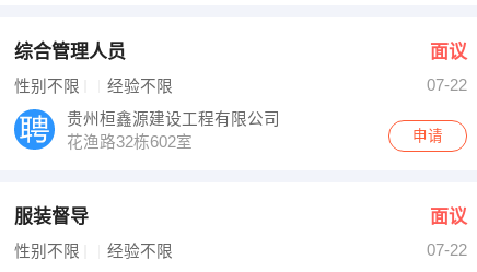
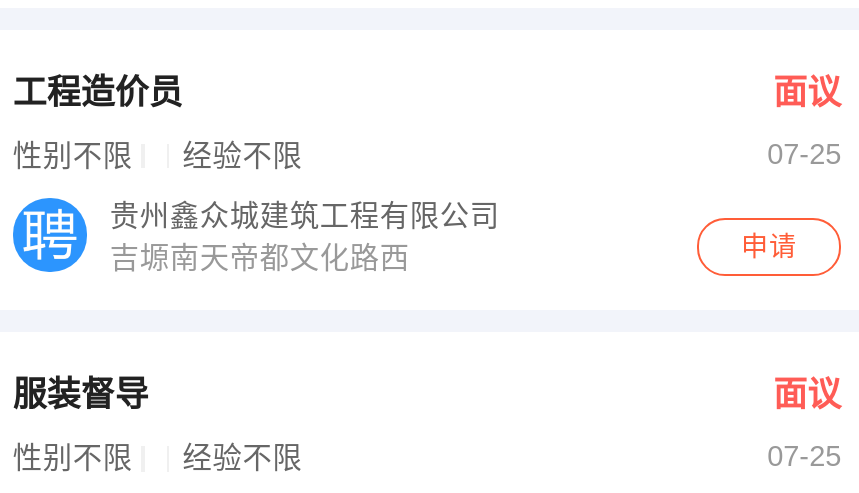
- 综合管理人员
+ 工程造价员

- 07-22
+ 07-25

- 贵州桓鑫源建设工程有限公司
- 花渔路32栋602室
+ 贵州鑫众城建筑工程有限公司
+ 吉塬南天帝都文化路西

- 07-22
+ 07-25
